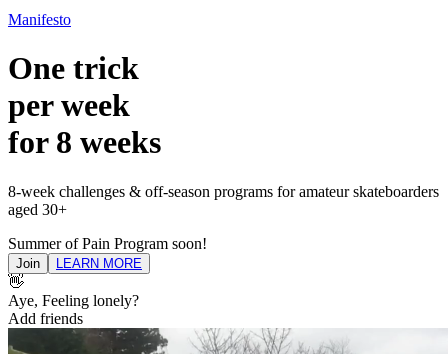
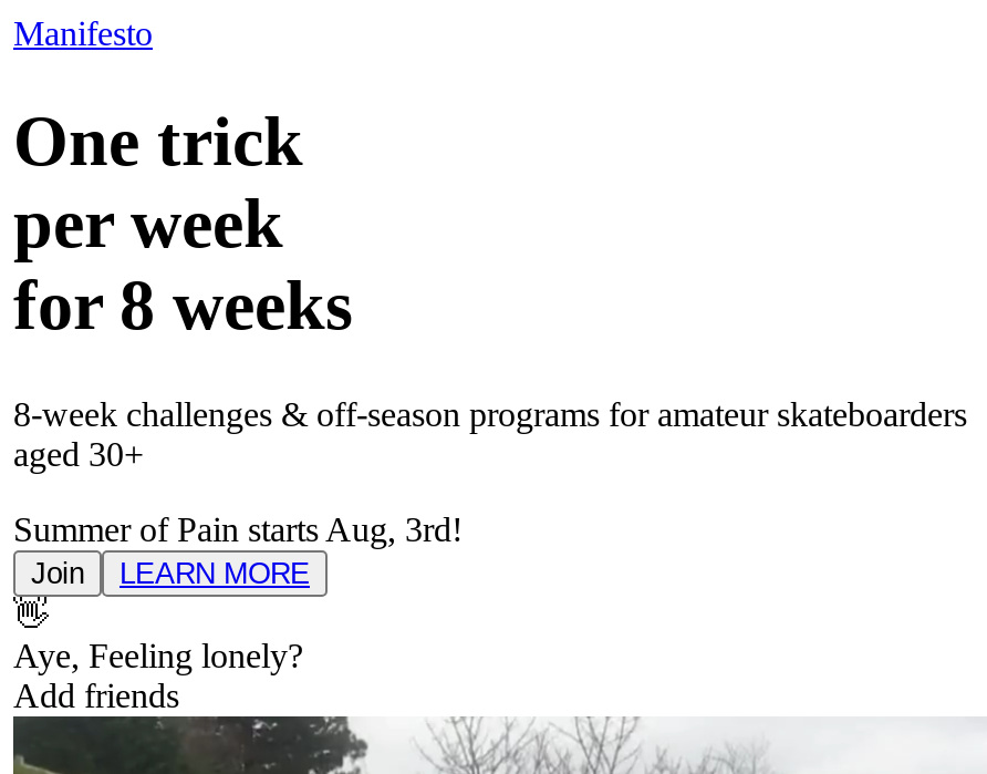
- Summer of Pain Program soon!
+ Summer of Pain starts Aug, 3rd!
